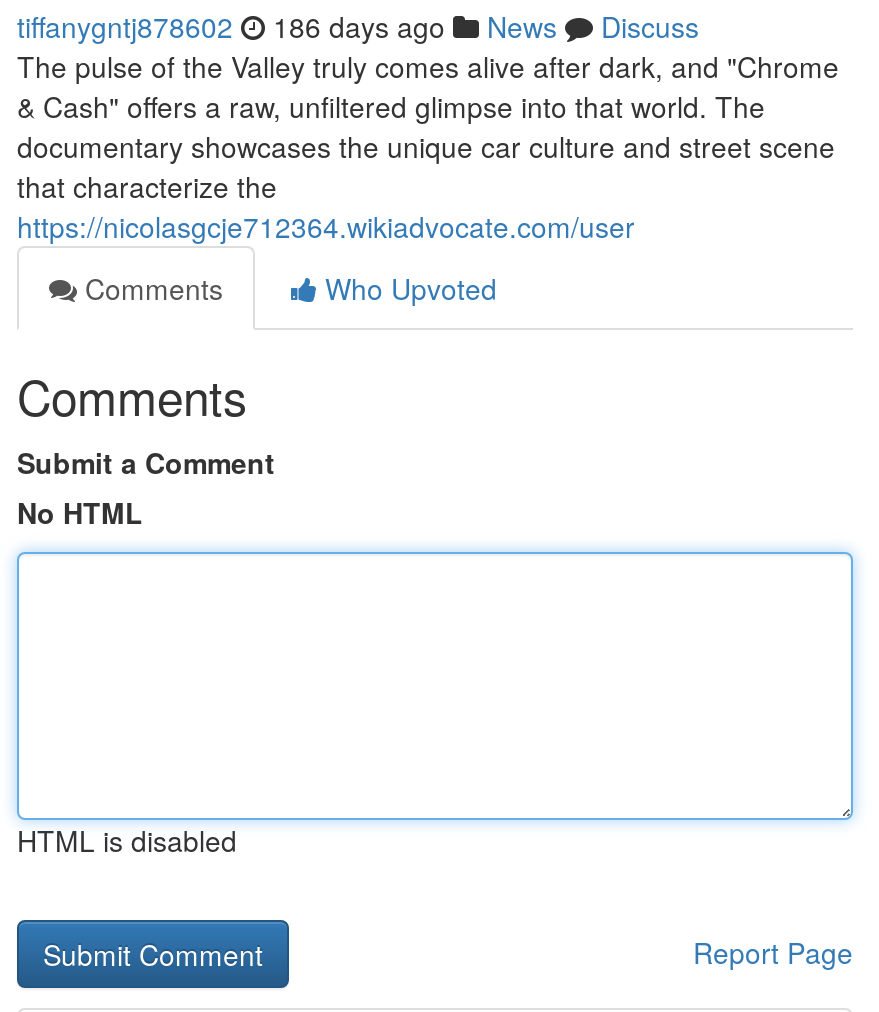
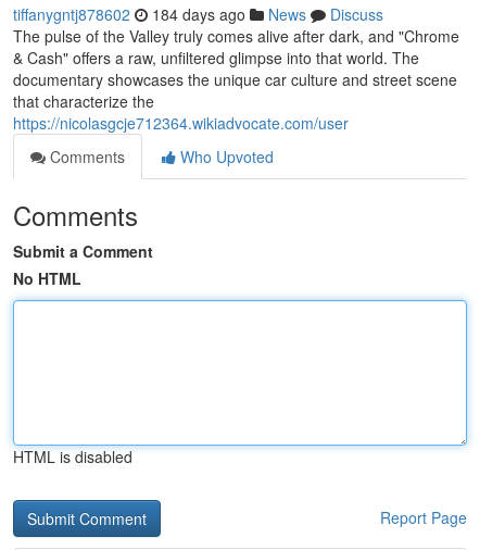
- tiffanygntj878602 186 days ago News Discuss
+ tiffanygntj878602 184 days ago News Discuss
